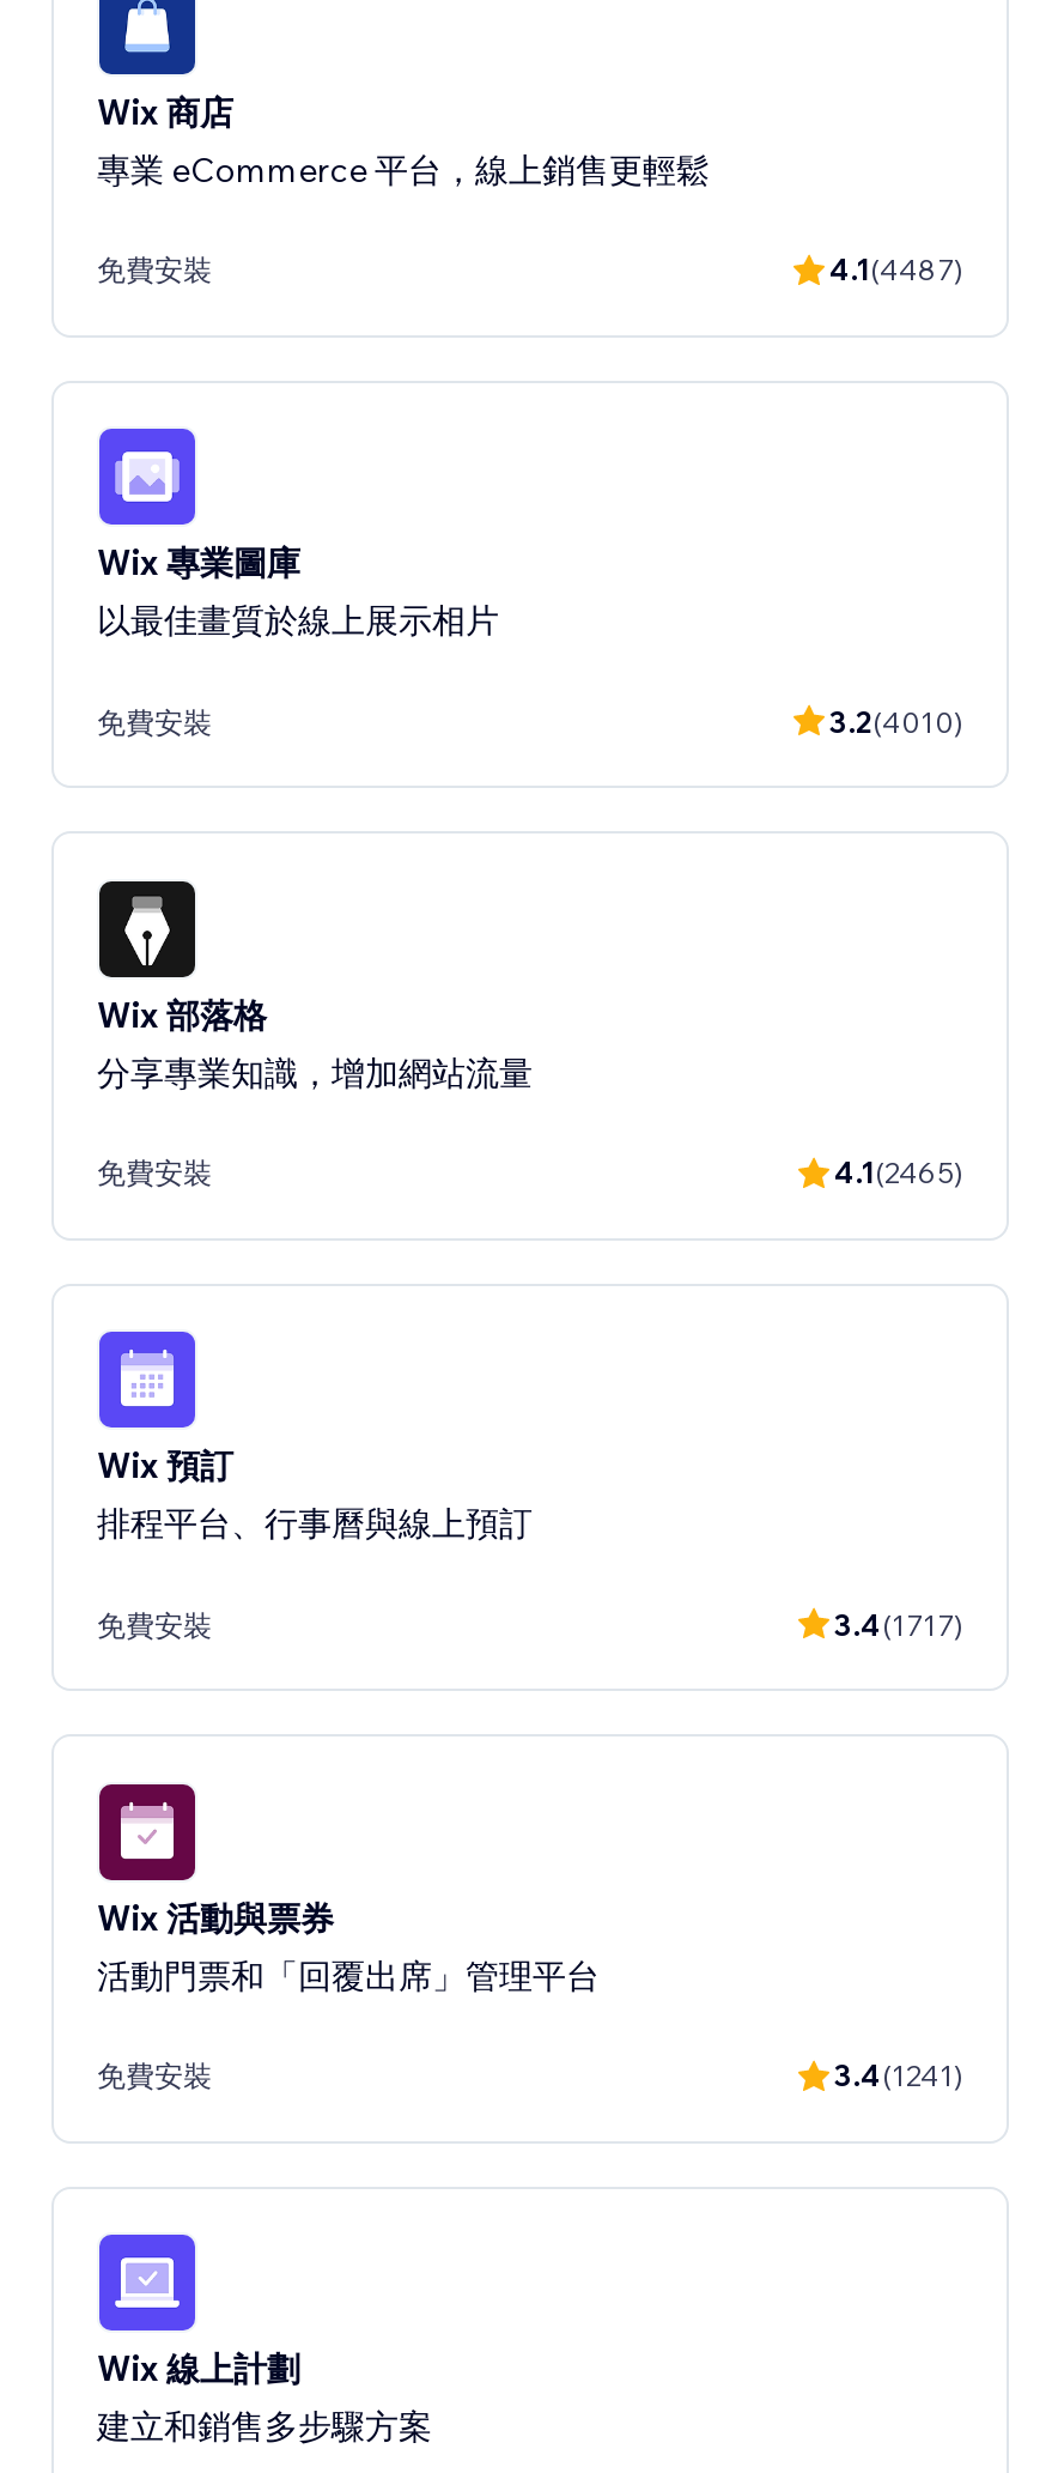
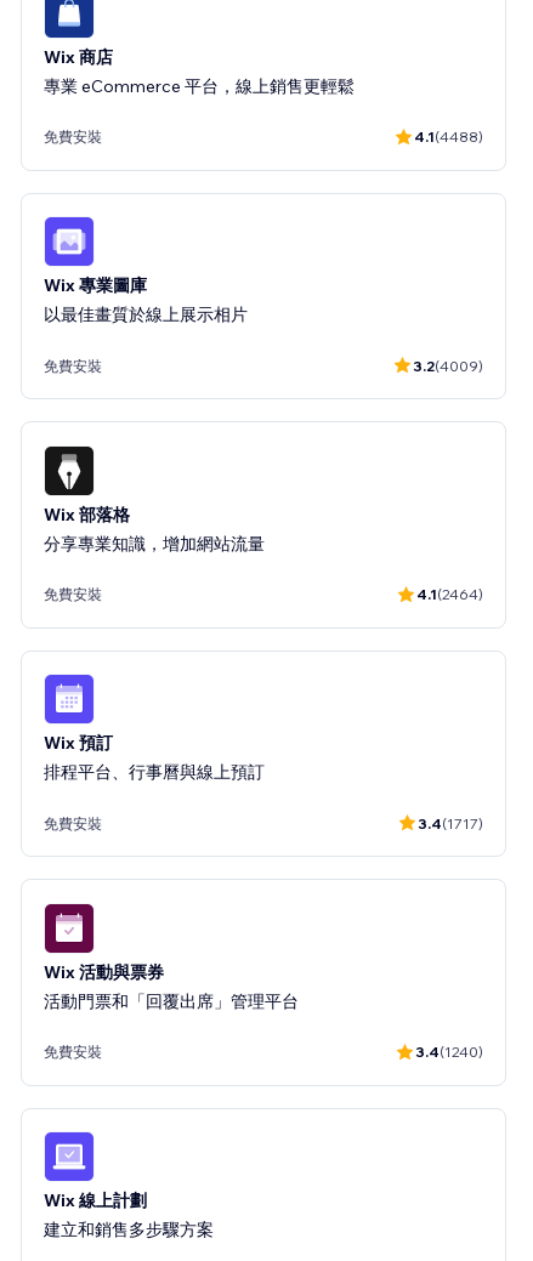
- 4.1(4487)
+ 4.1(4488)

- 3.2(4010)
+ 3.2(4009)

- 4.1(2465)
+ 4.1(2464)

- 3.4(1241)
+ 3.4(1240)
